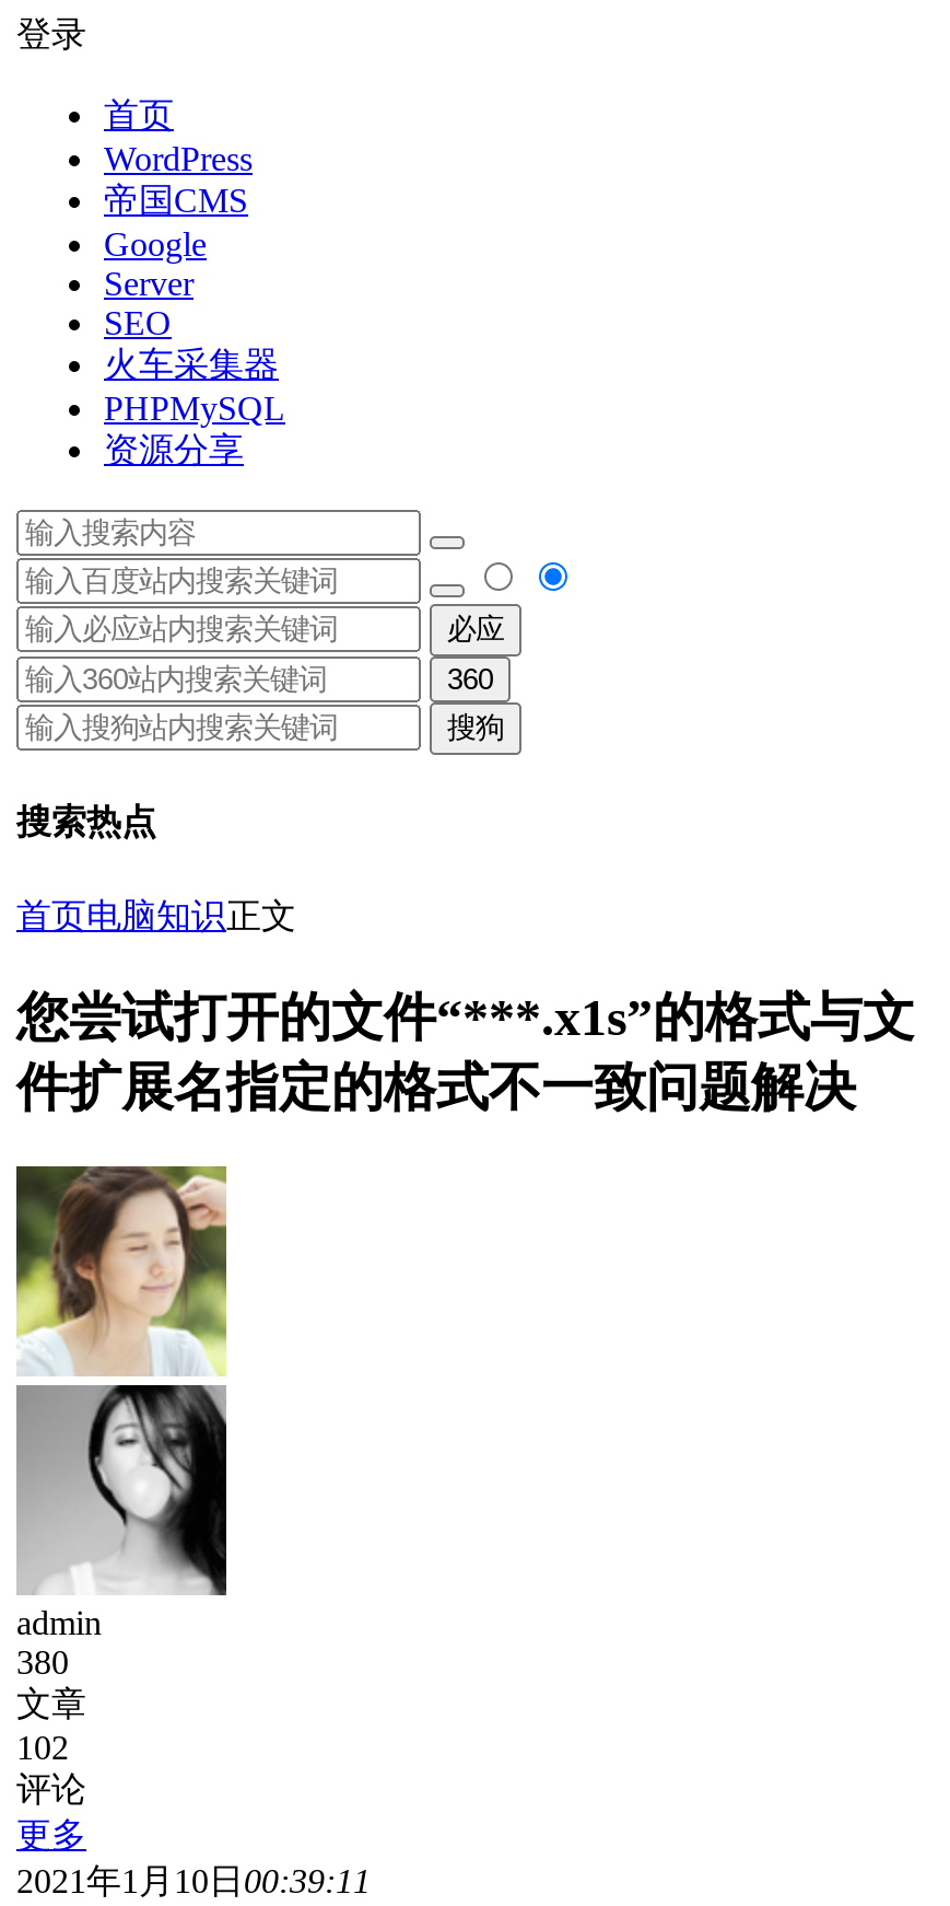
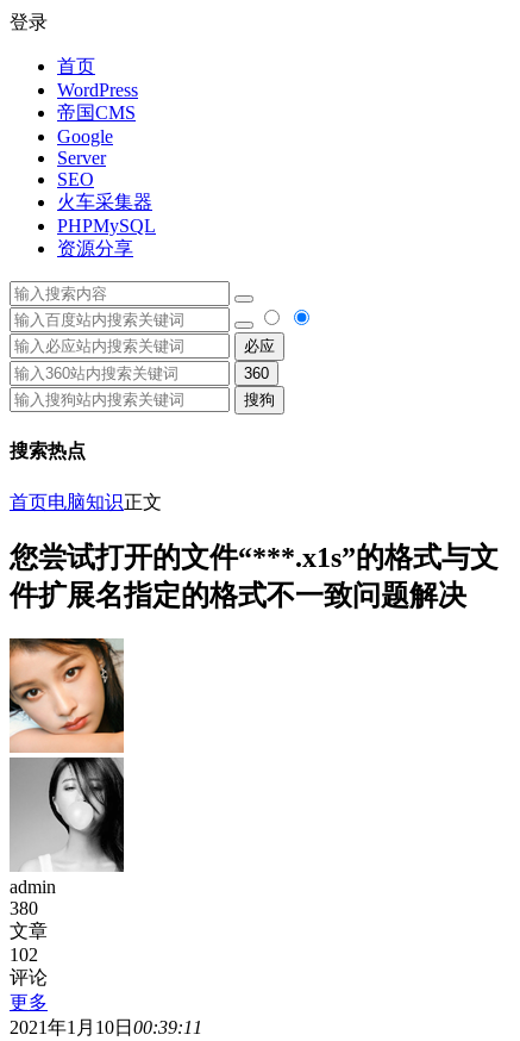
- [image]
+ [image]
